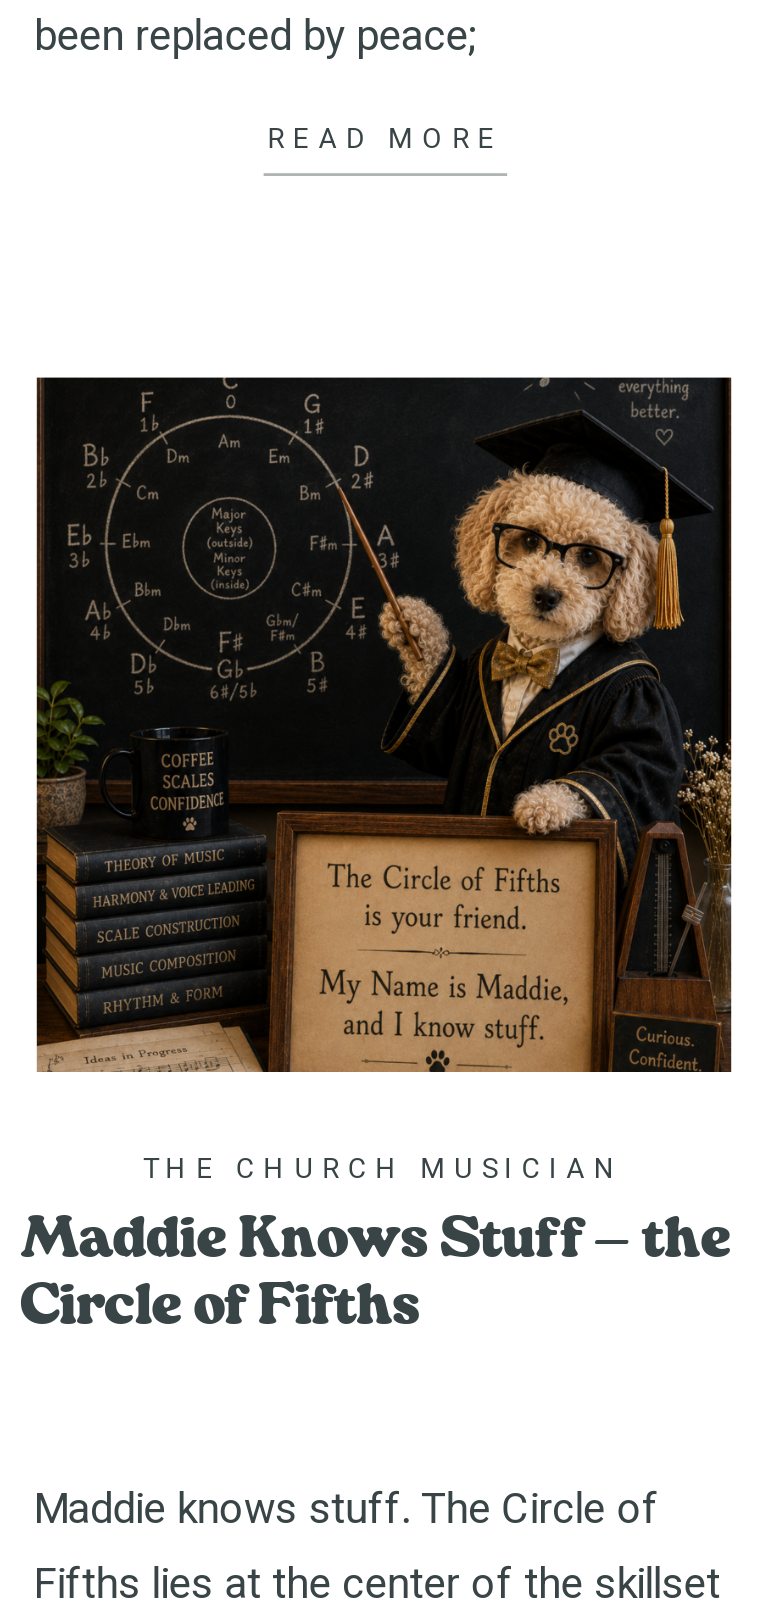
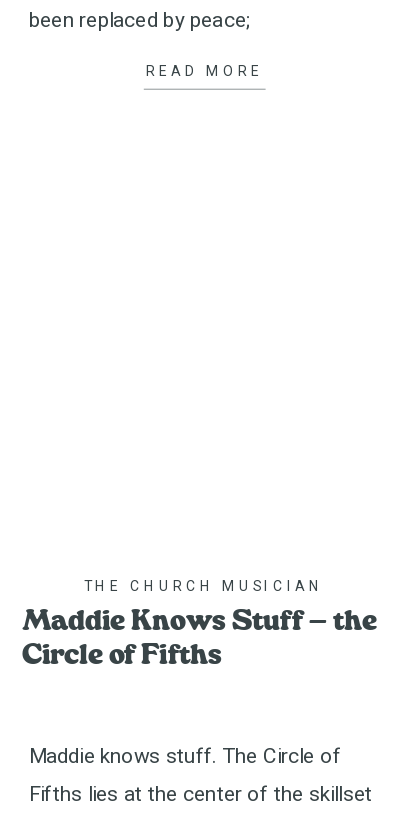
- [image]
